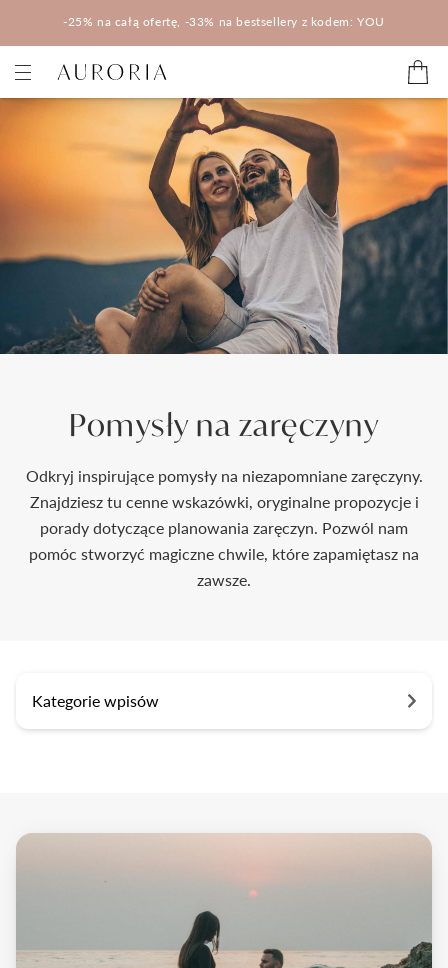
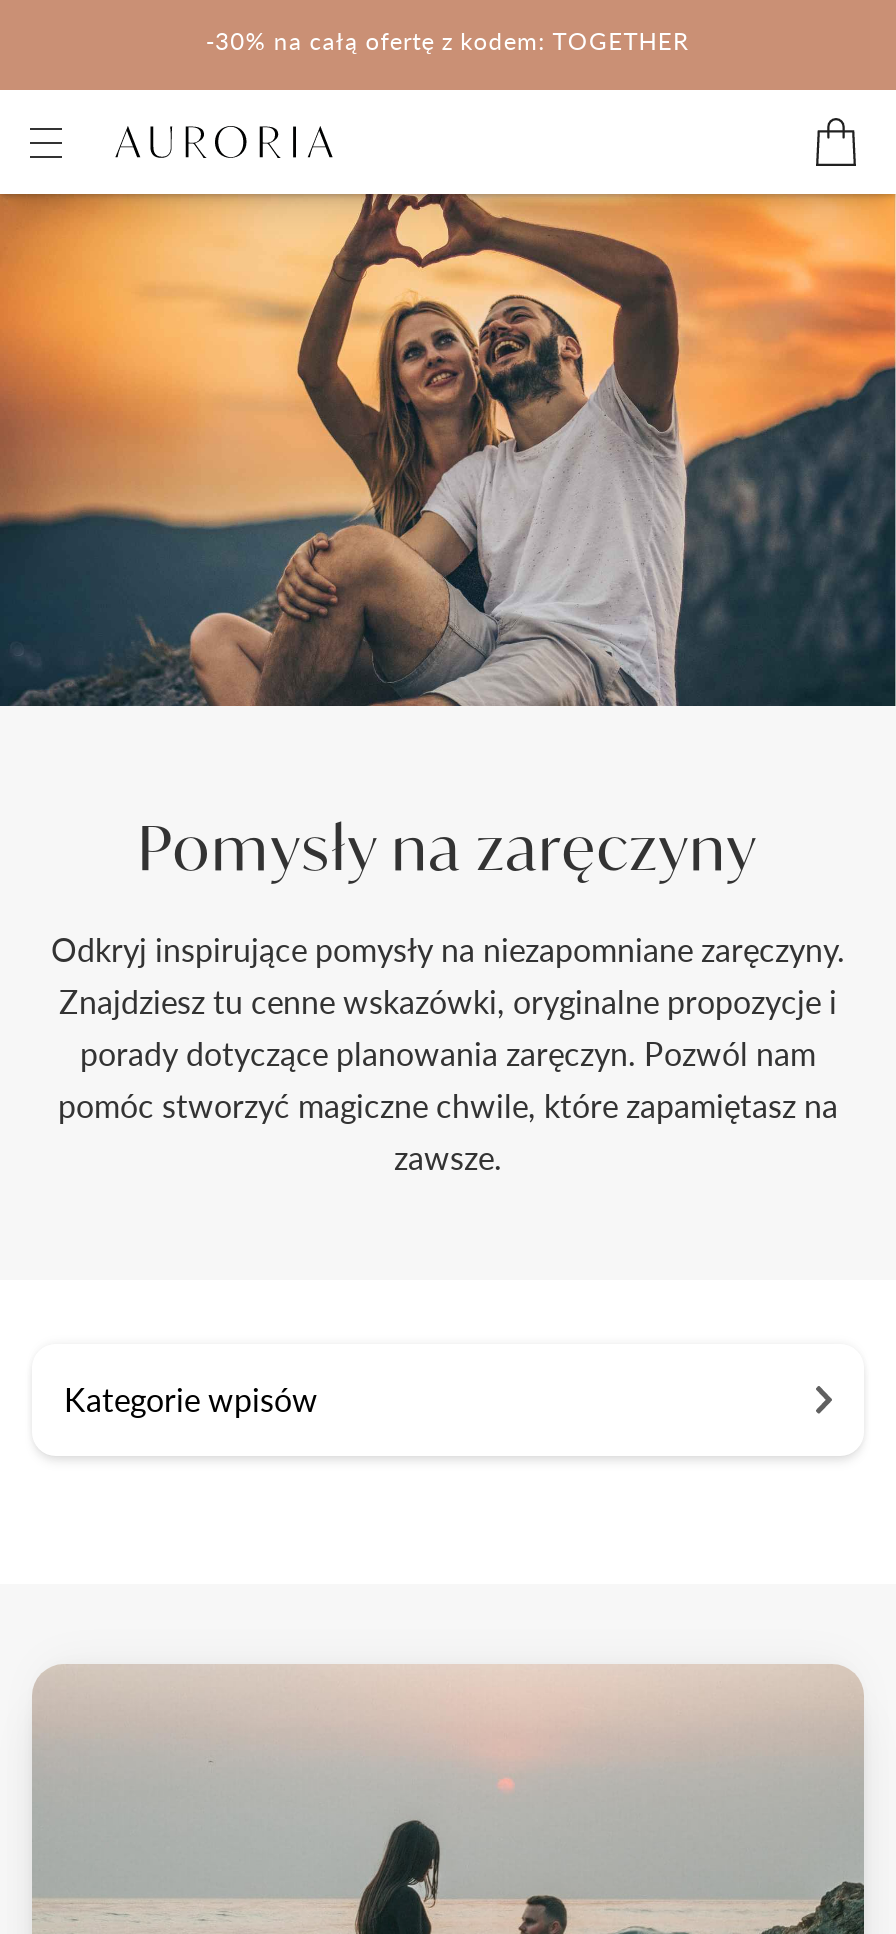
- -25% na całą ofertę, -33% na bestsellery z kodem: YOU
+ -30% na całą ofertę z kodem: TOGETHER
